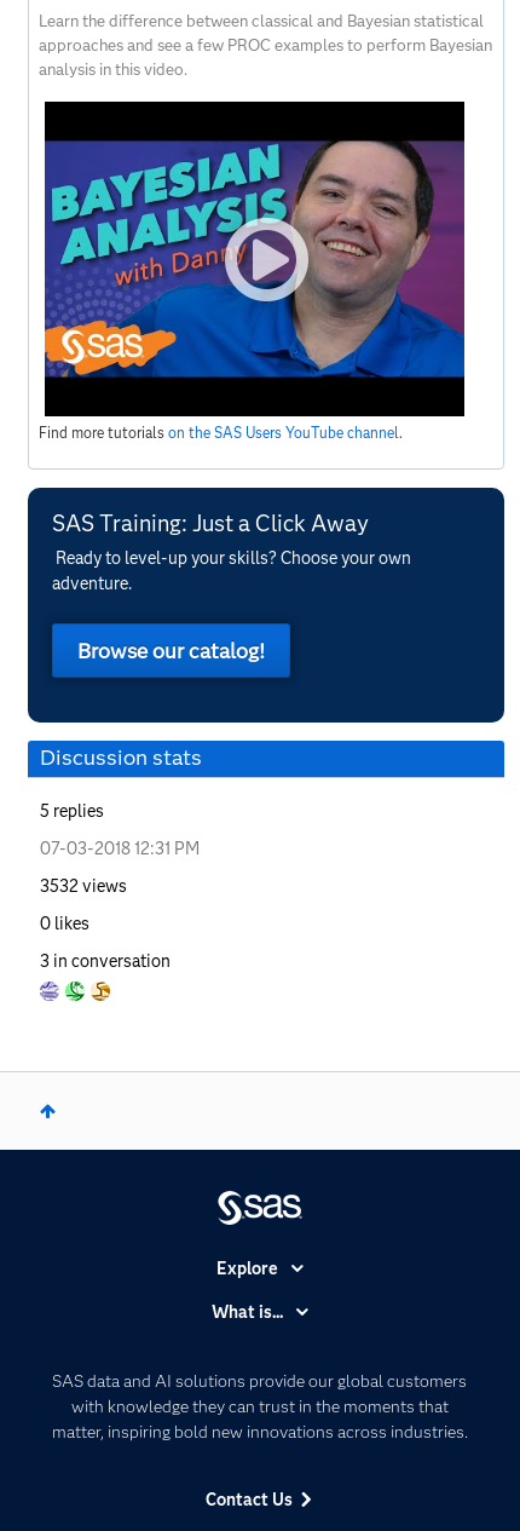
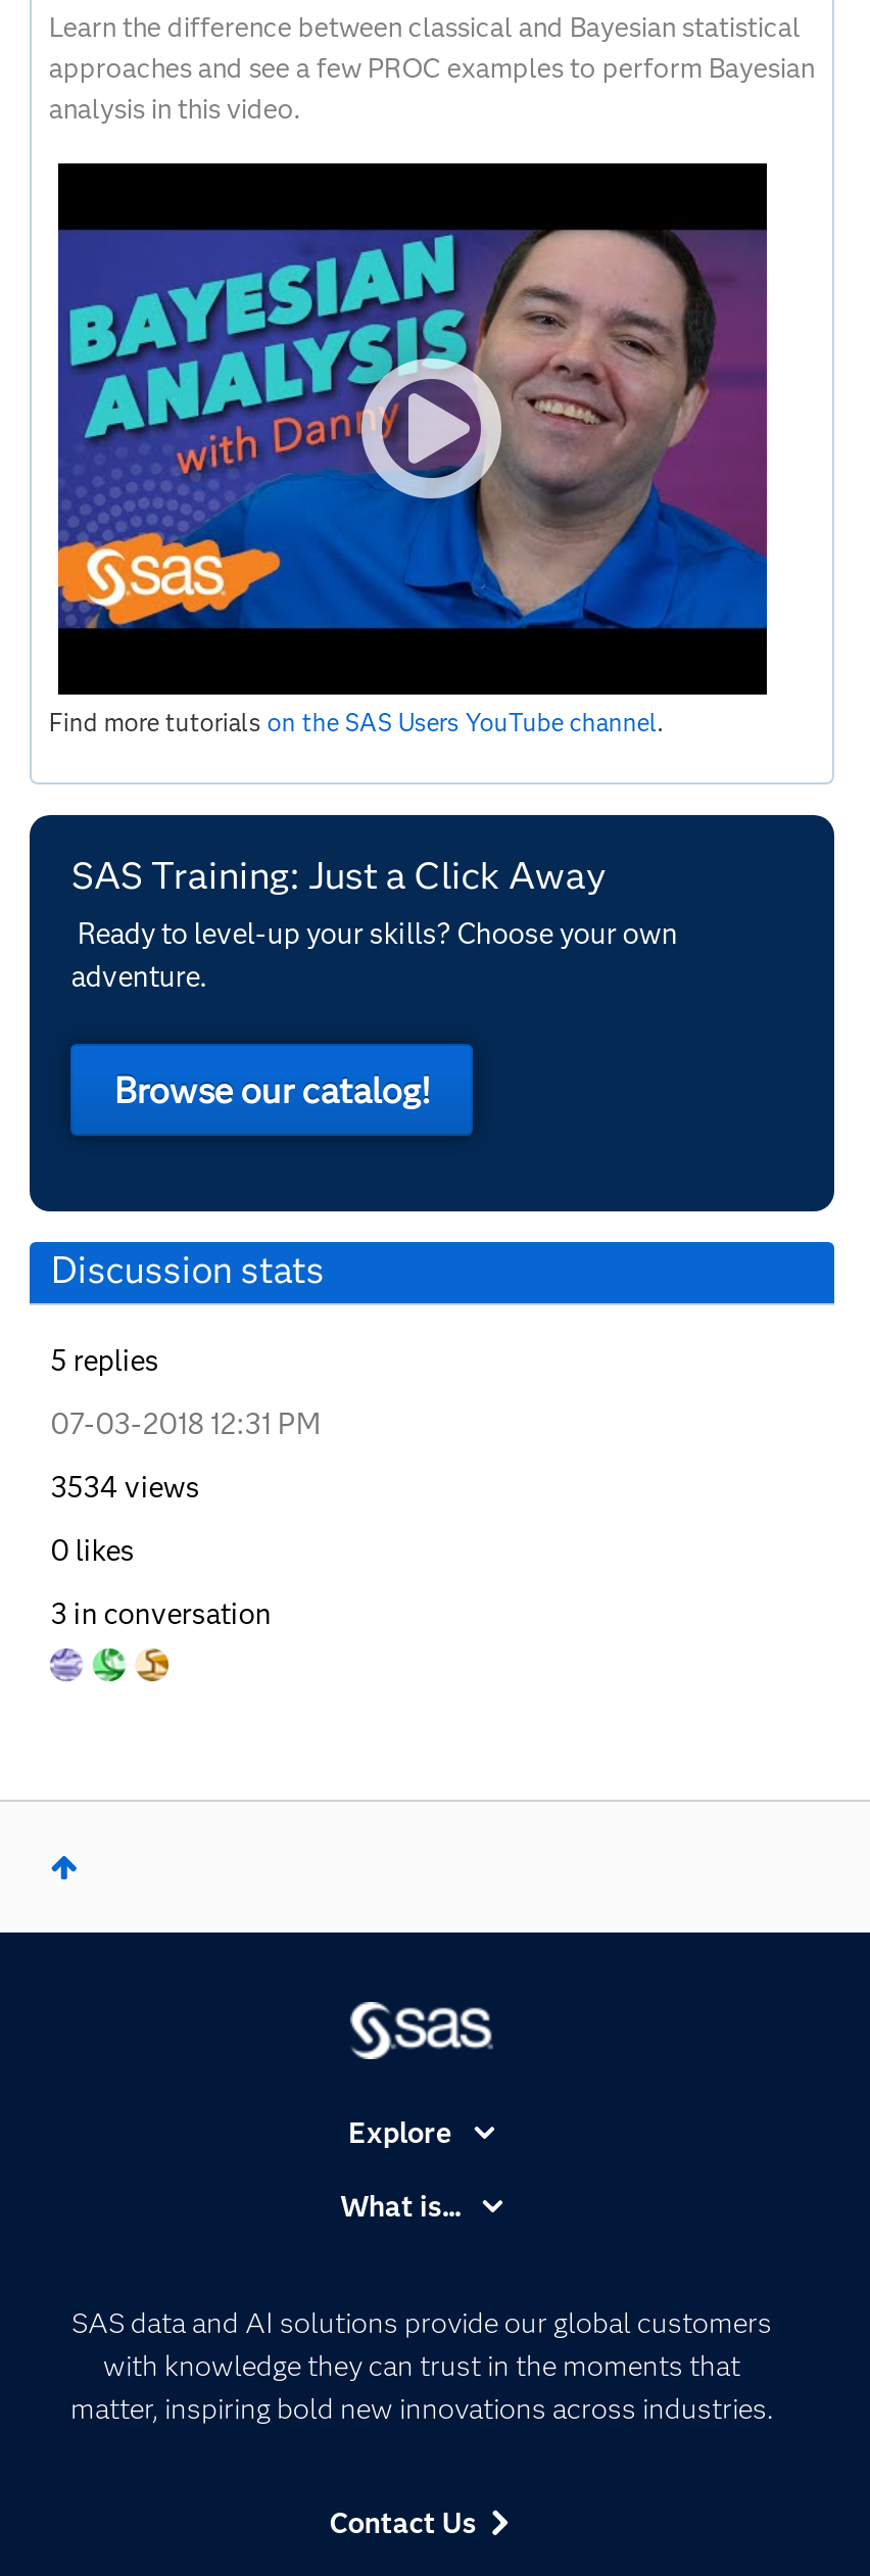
- 3532 views
+ 3534 views
